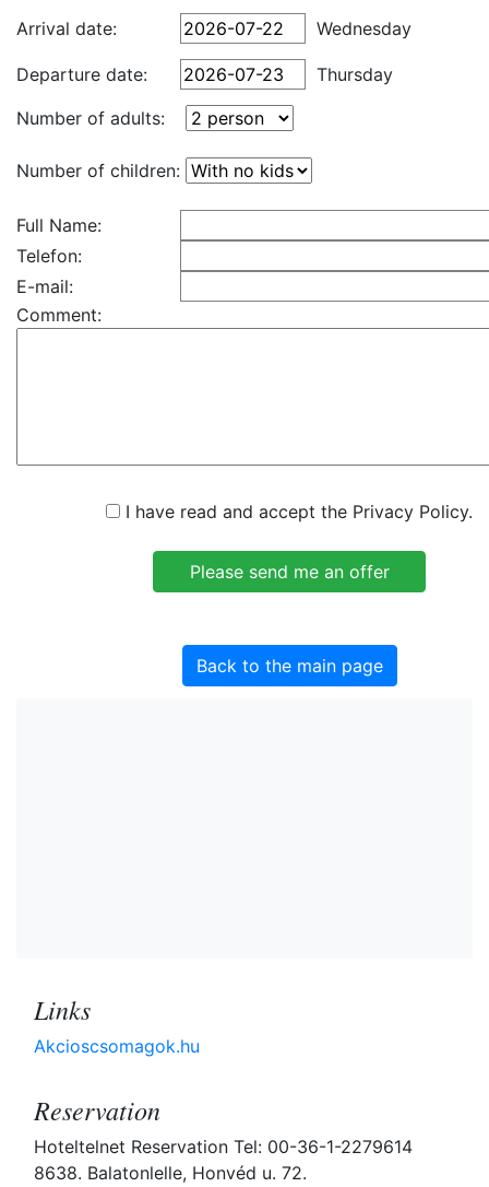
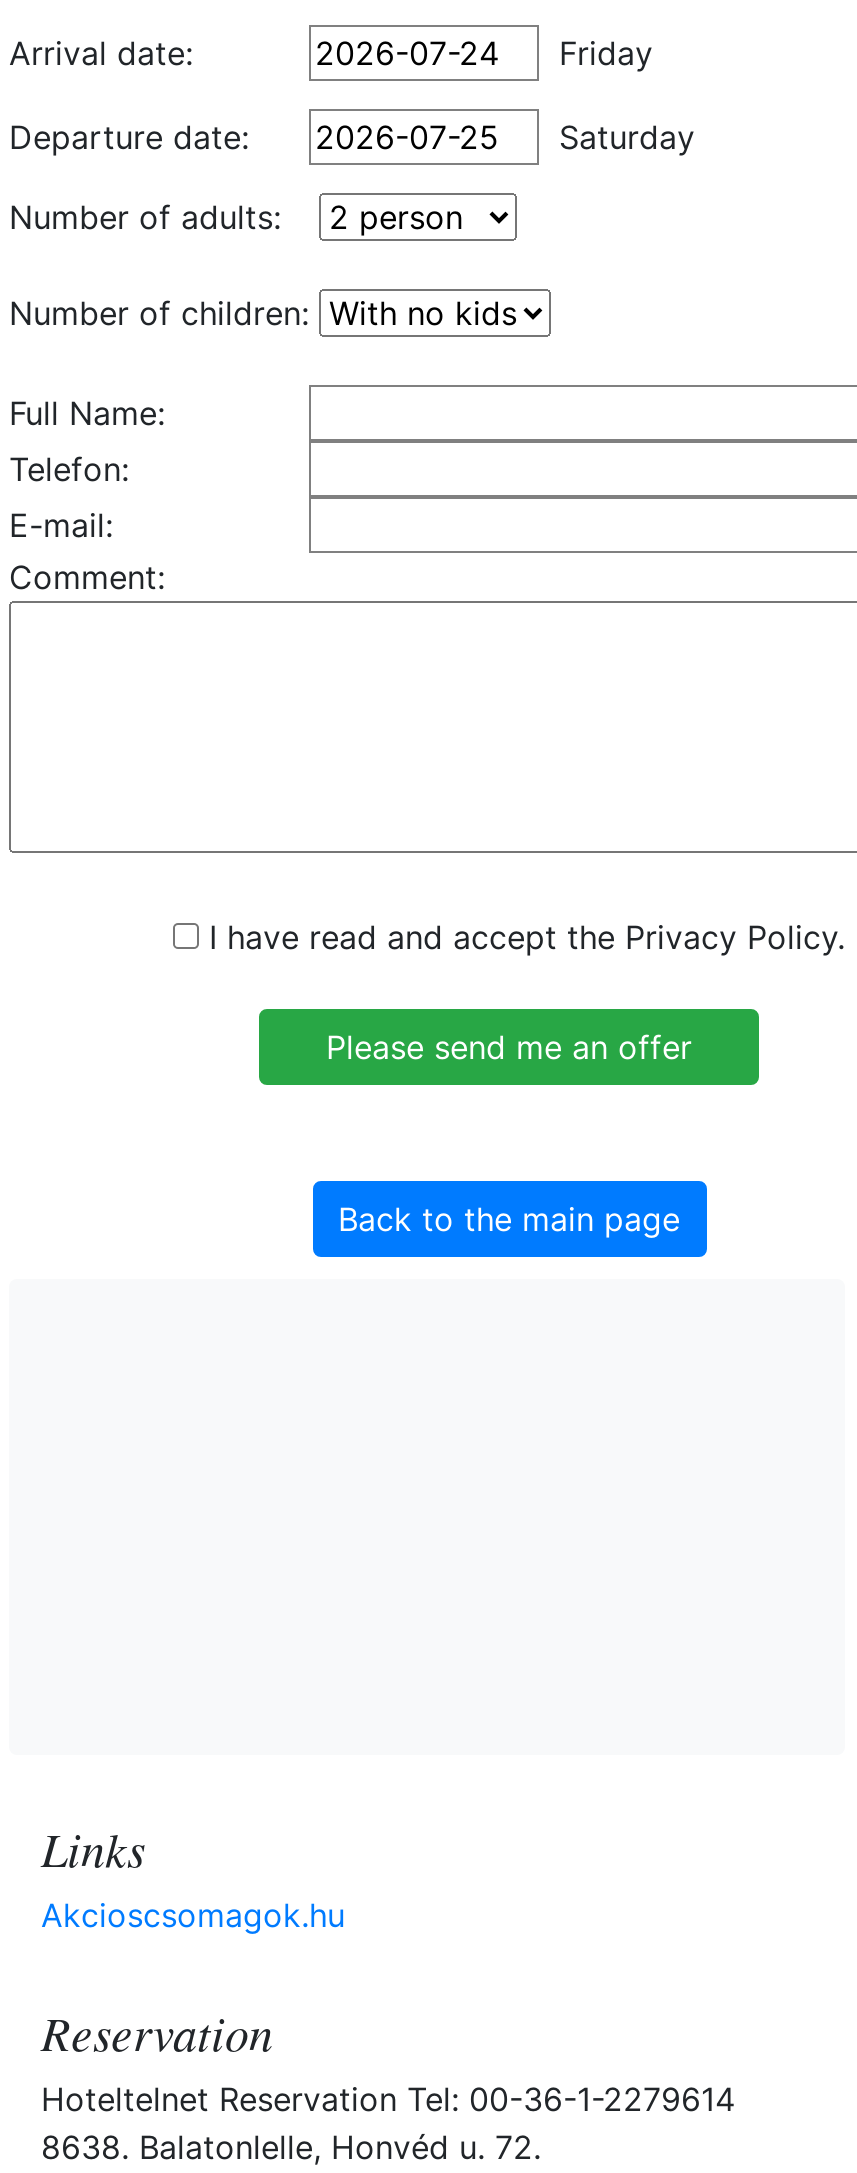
- Wednesday
+ Friday

- Thursday
+ Saturday
